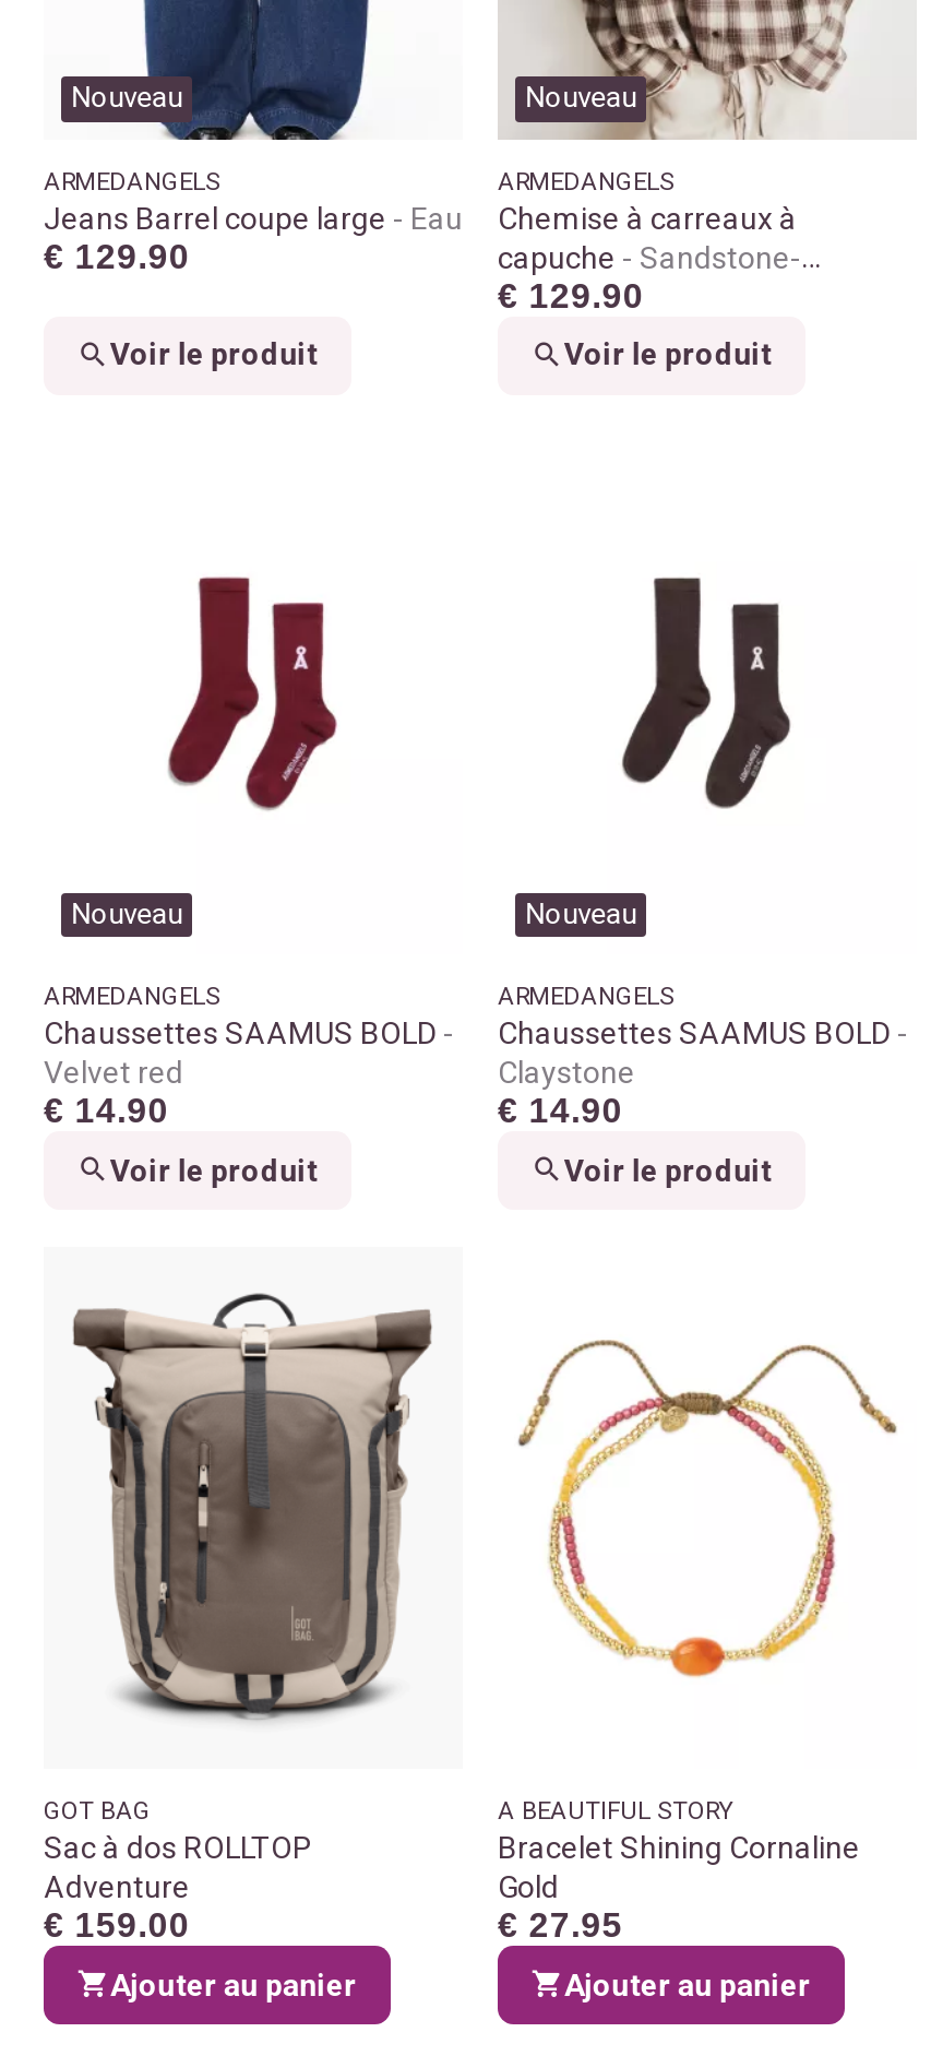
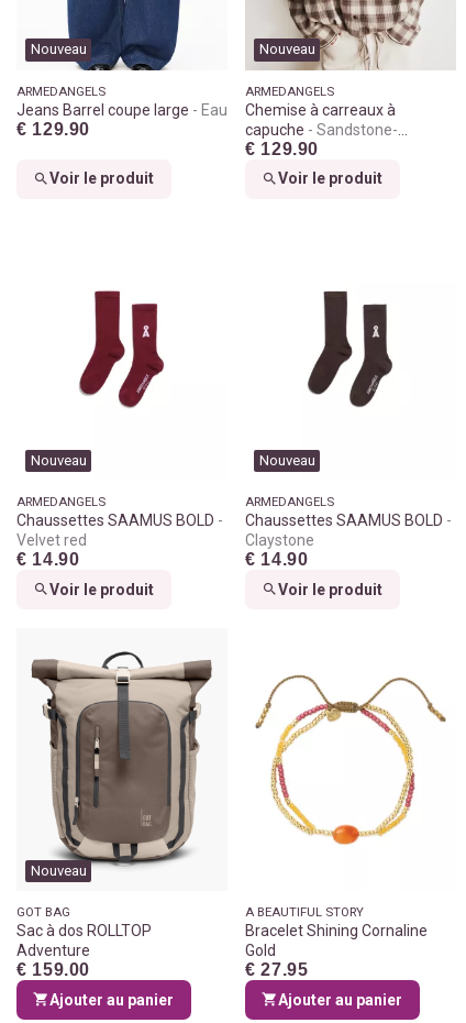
+ Nouveau
